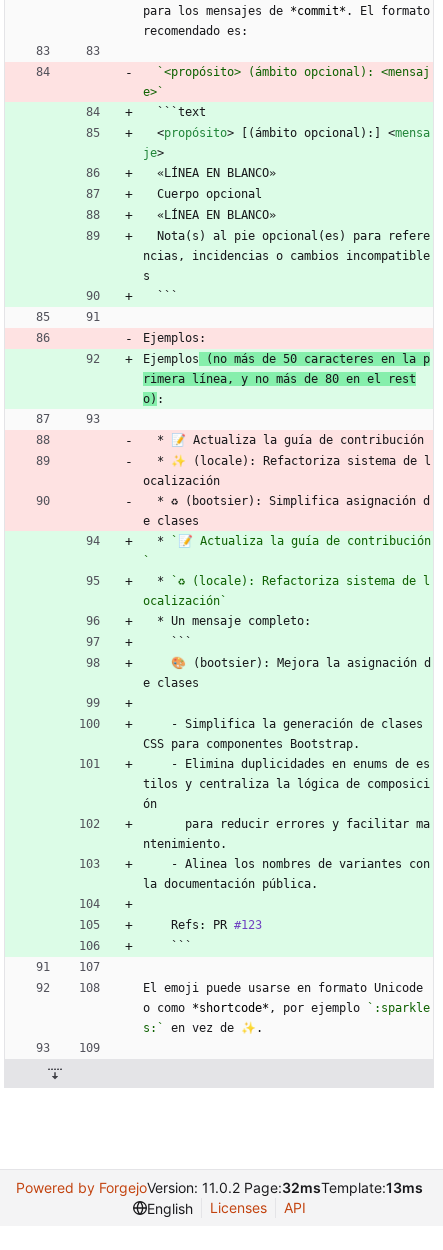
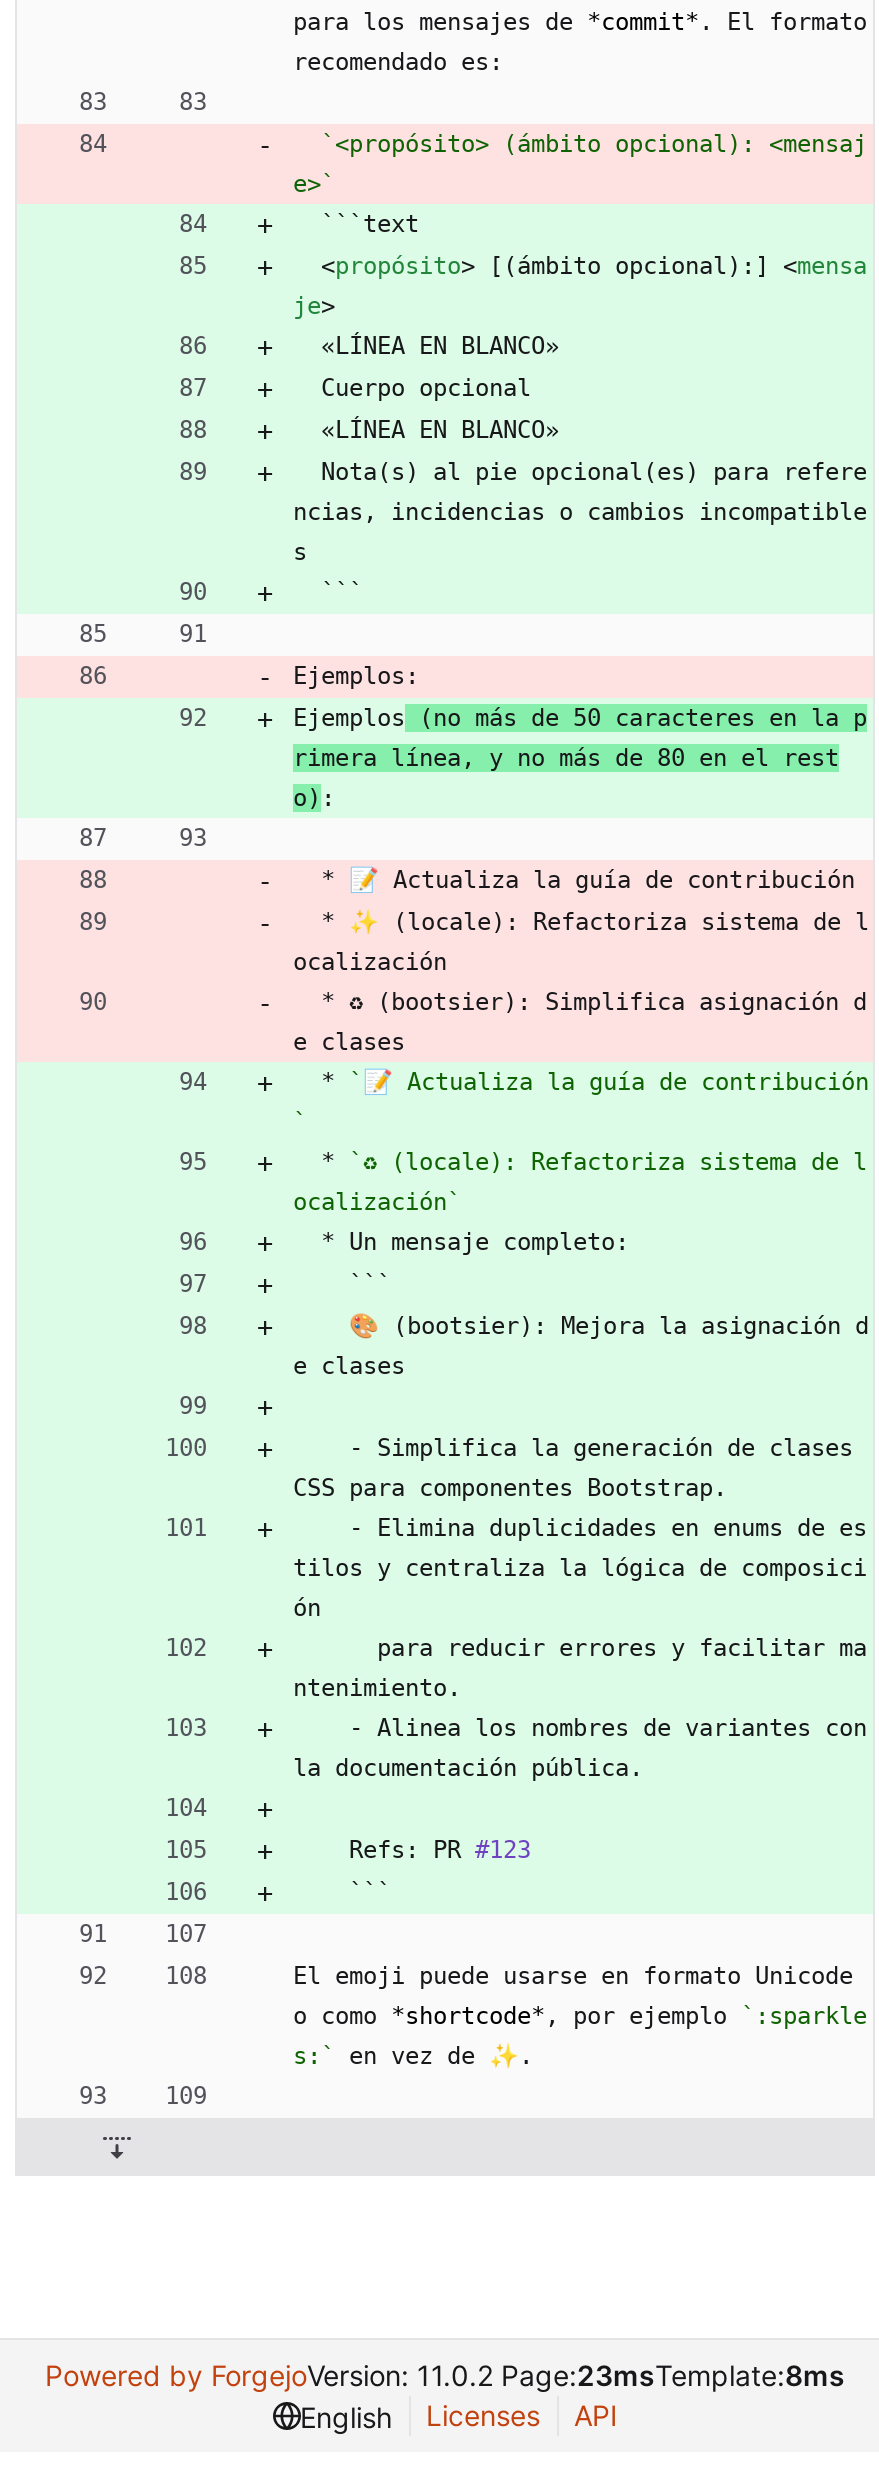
- Powered by ForgejoVersion: 11.0.2 Page:32msTemplate:13ms
+ Powered by ForgejoVersion: 11.0.2 Page:23msTemplate:8ms
